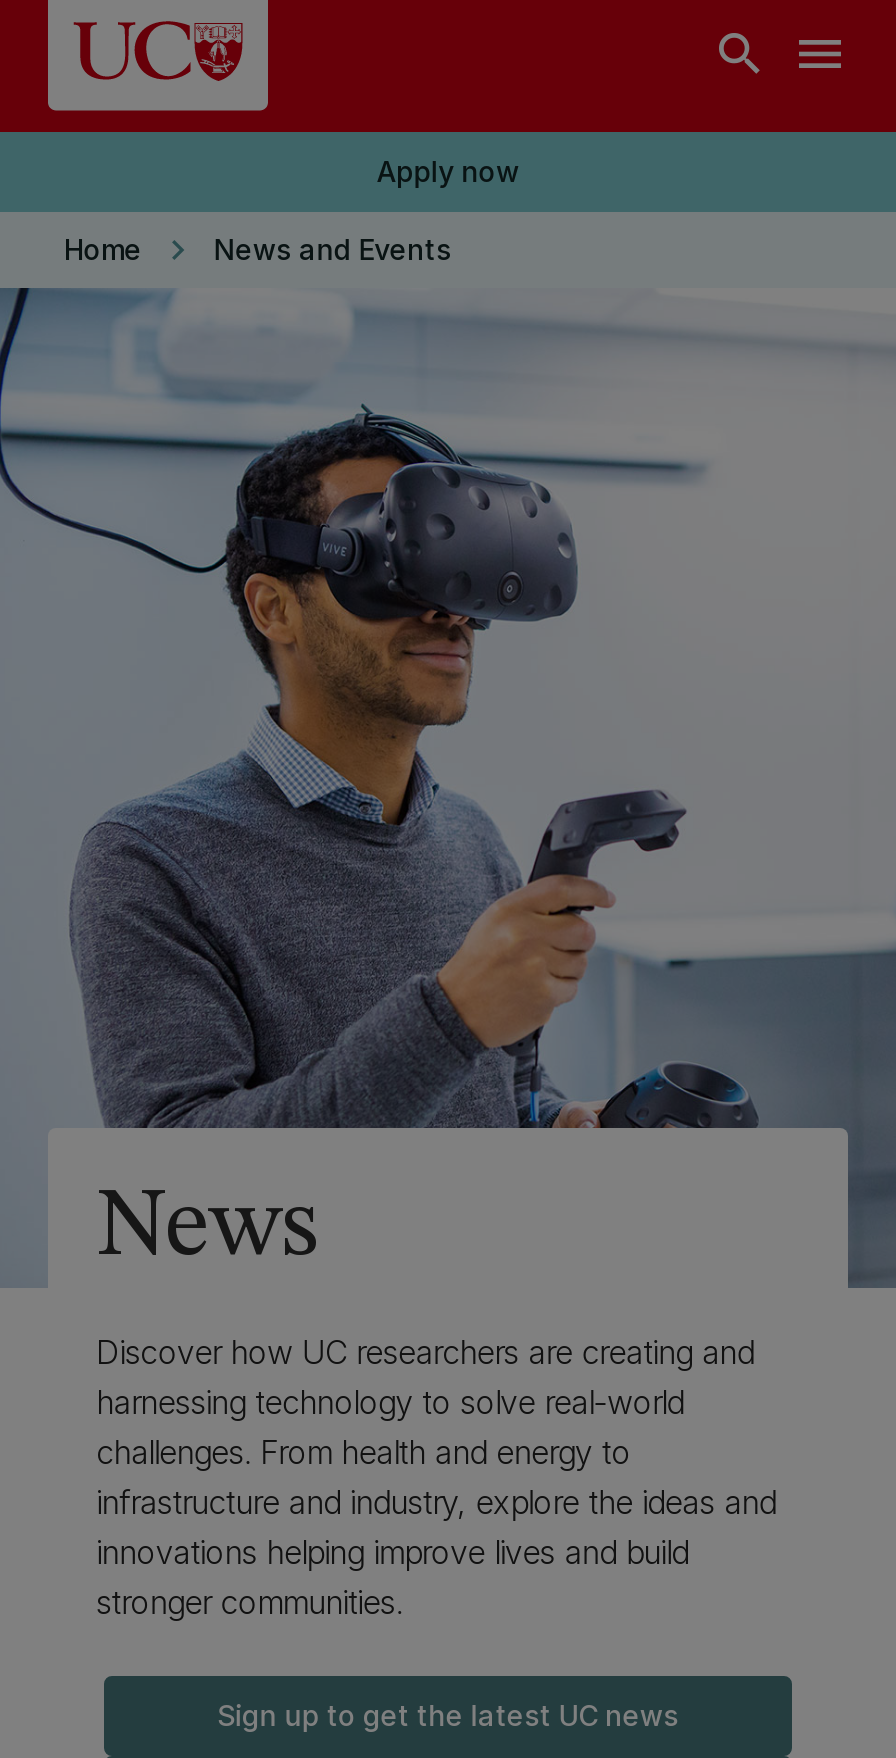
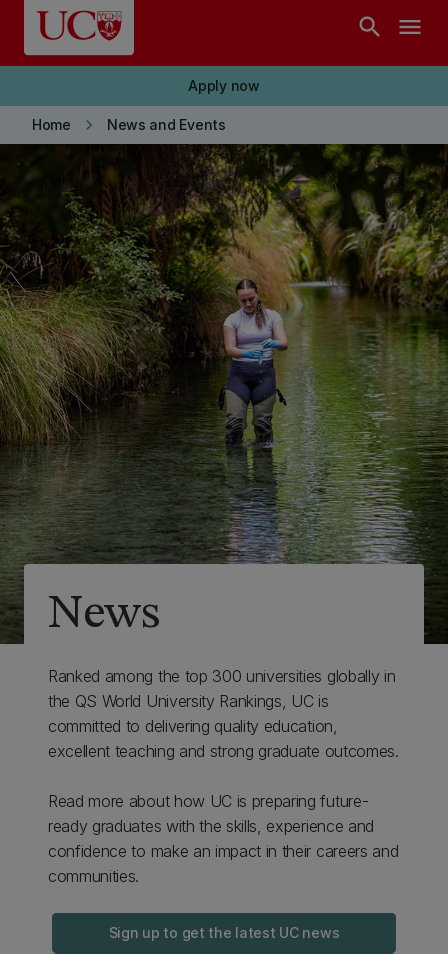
- [image]
- Discover how UC researchers are creating and
- harnessing technology to solve real-world
- challenges. From health and energy to
- infrastructure and industry, explore the ideas and
- innovations helping improve lives and build
- stronger communities.
+ [image]
+ Ranked among the top 300 universities globally in
+ the QS World University Rankings, UC is
+ committed to delivering quality education,
+ excellent teaching and strong graduate outcomes.
+ Read more about how UC is preparing future-
+ ready graduates with the skills, experience and
+ confidence to make an impact in their careers and
+ communities.
